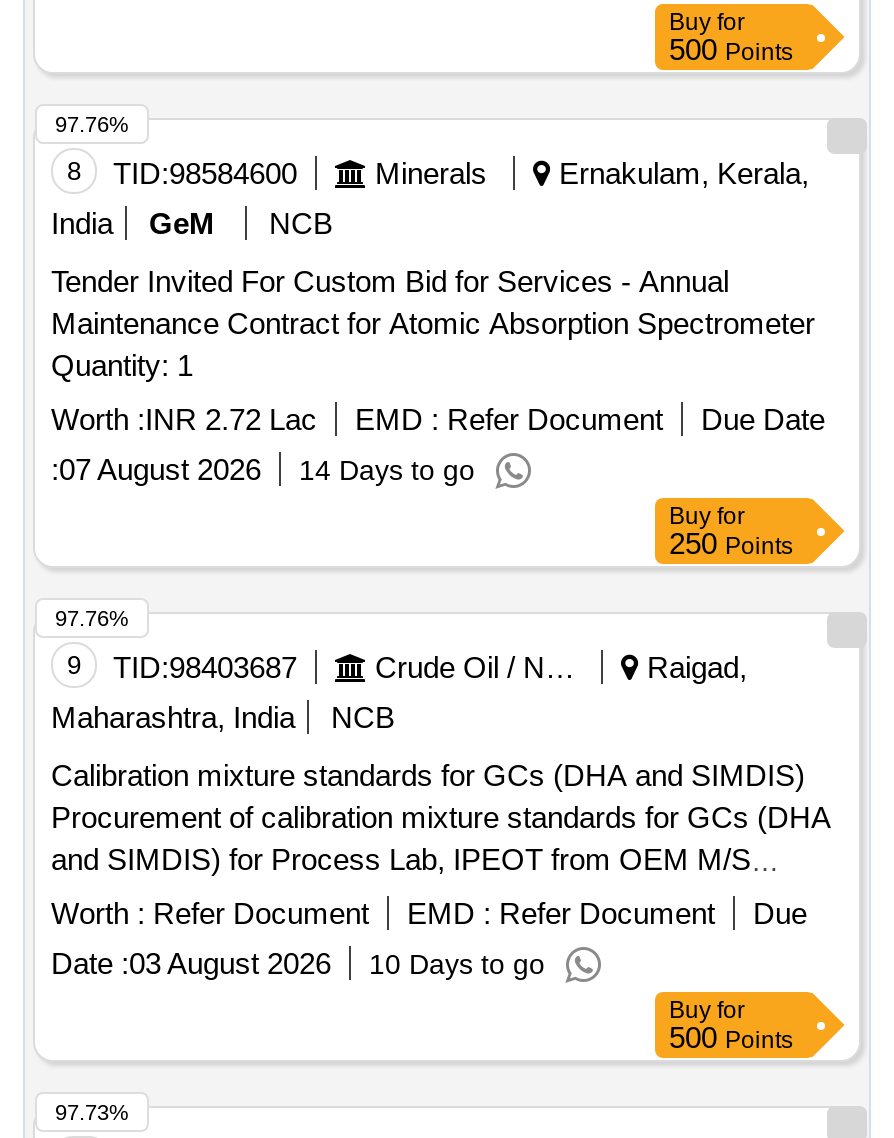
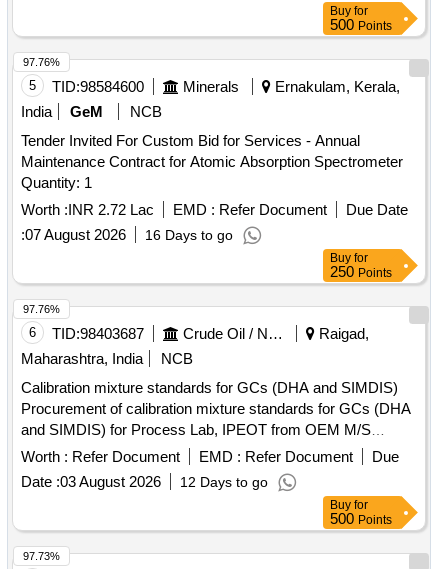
- 8 TID:98584600
+ 5 TID:98584600

- :07 August 2026 14 Days to go
+ :07 August 2026 16 Days to go

- 9 TID:98403687
+ 6 TID:98403687

- Date : 03 August 2026 10 Days to go
+ Date : 03 August 2026 12 Days to go
